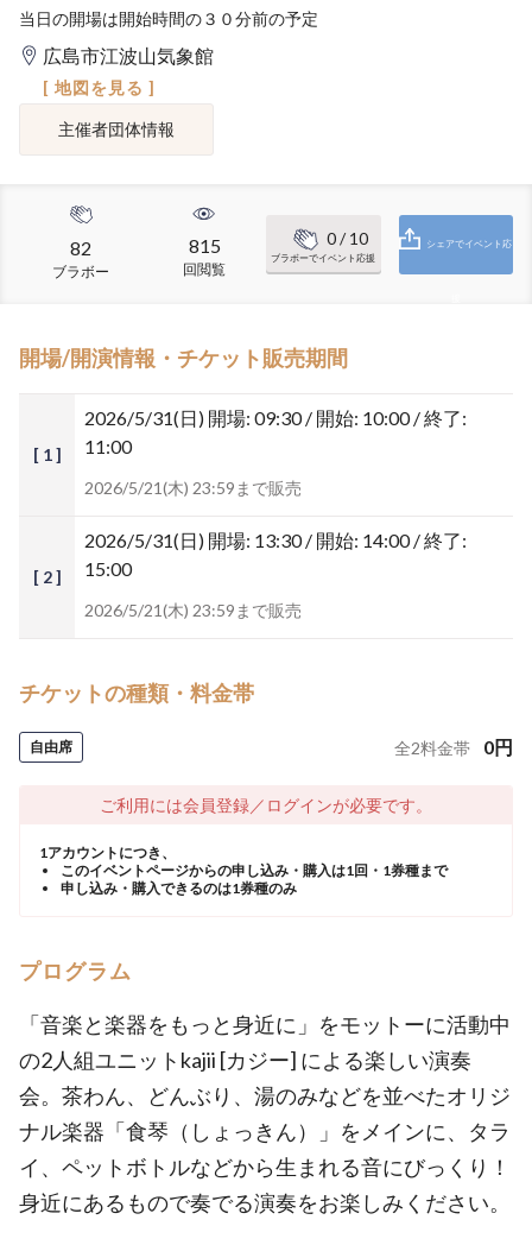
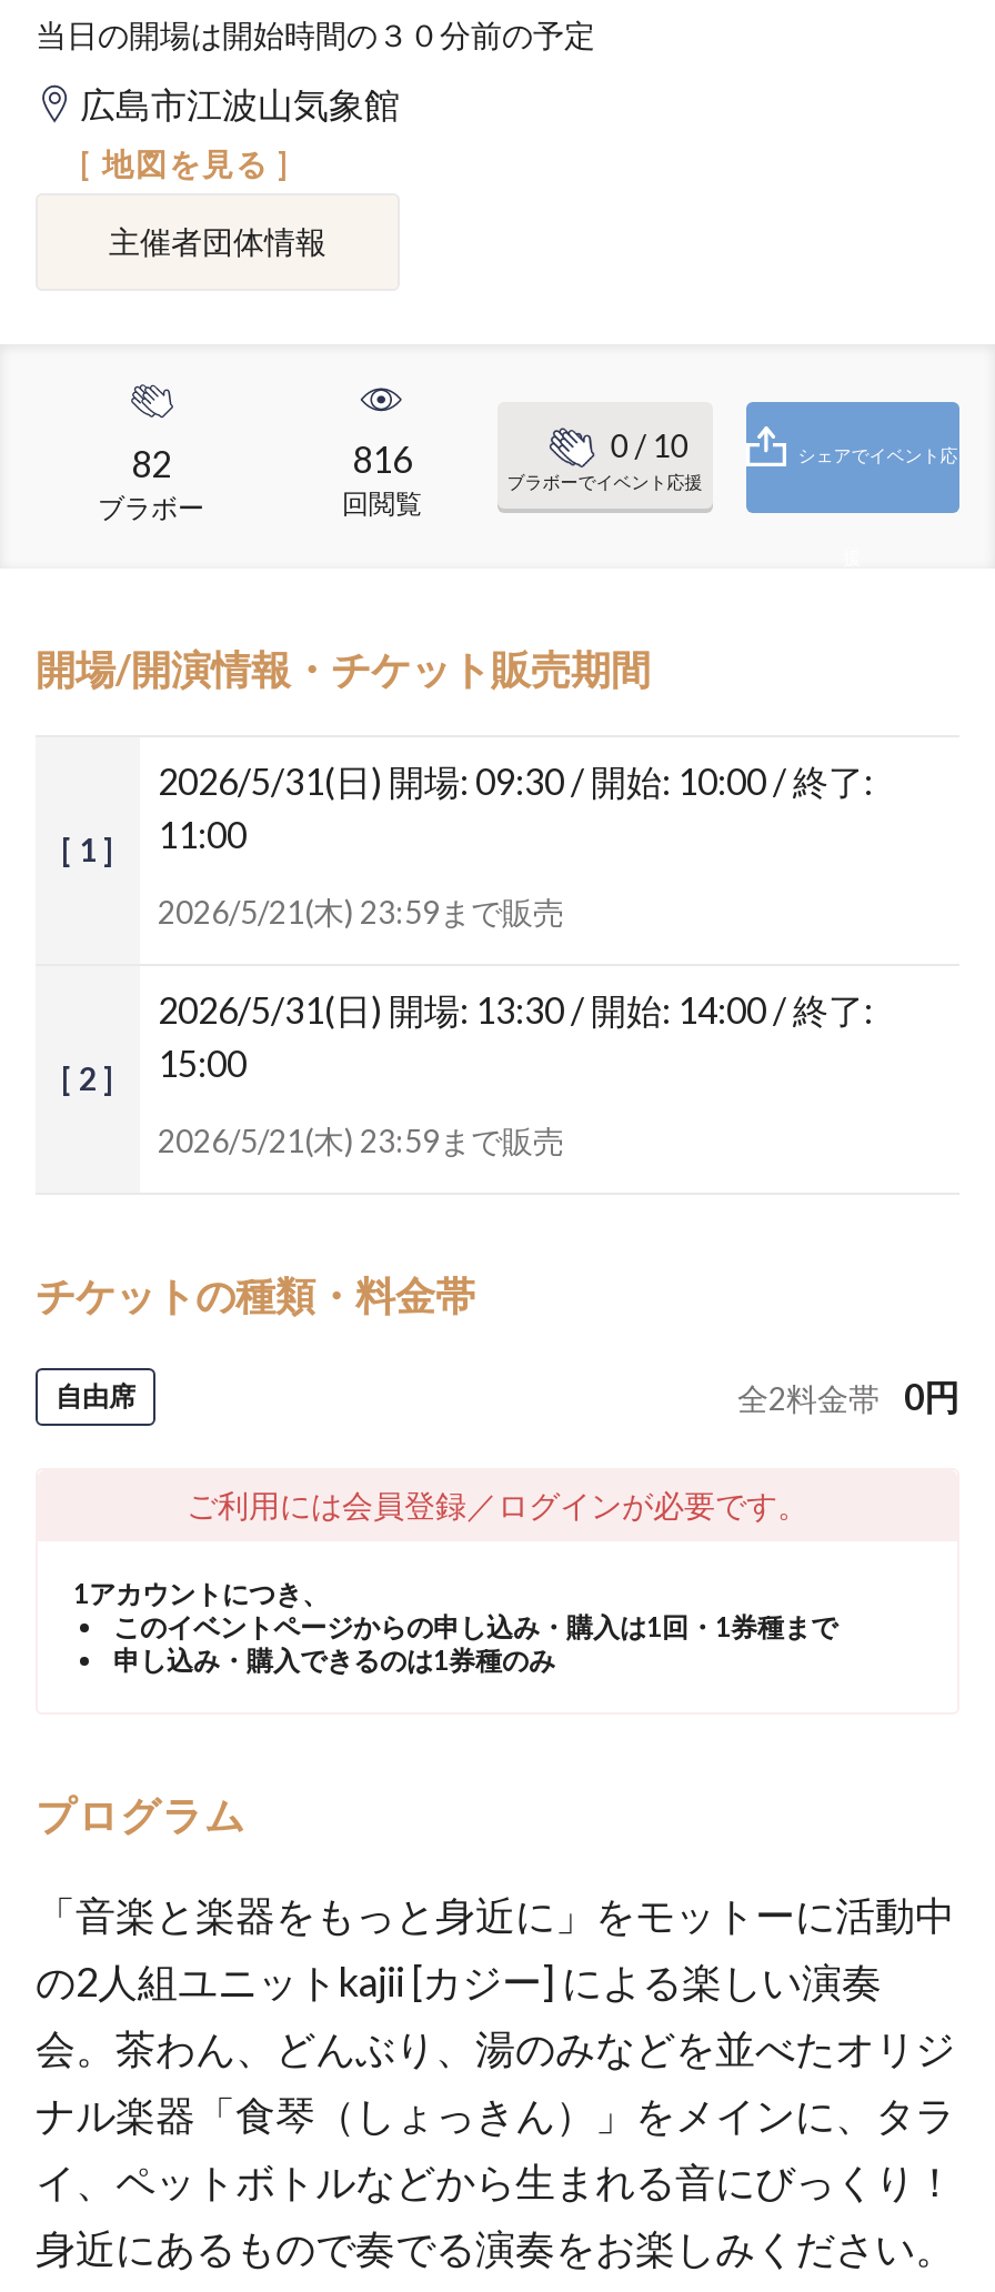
- 815
+ 816
